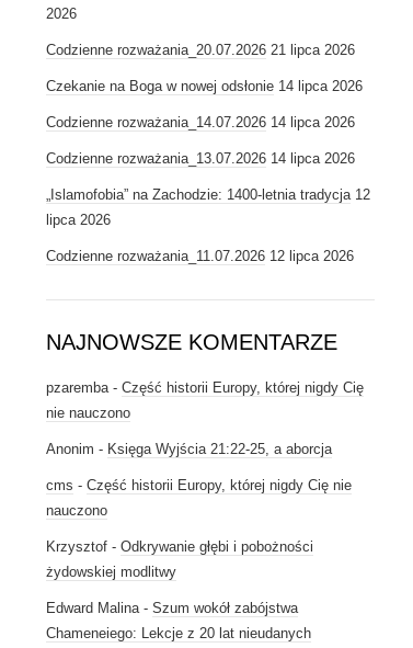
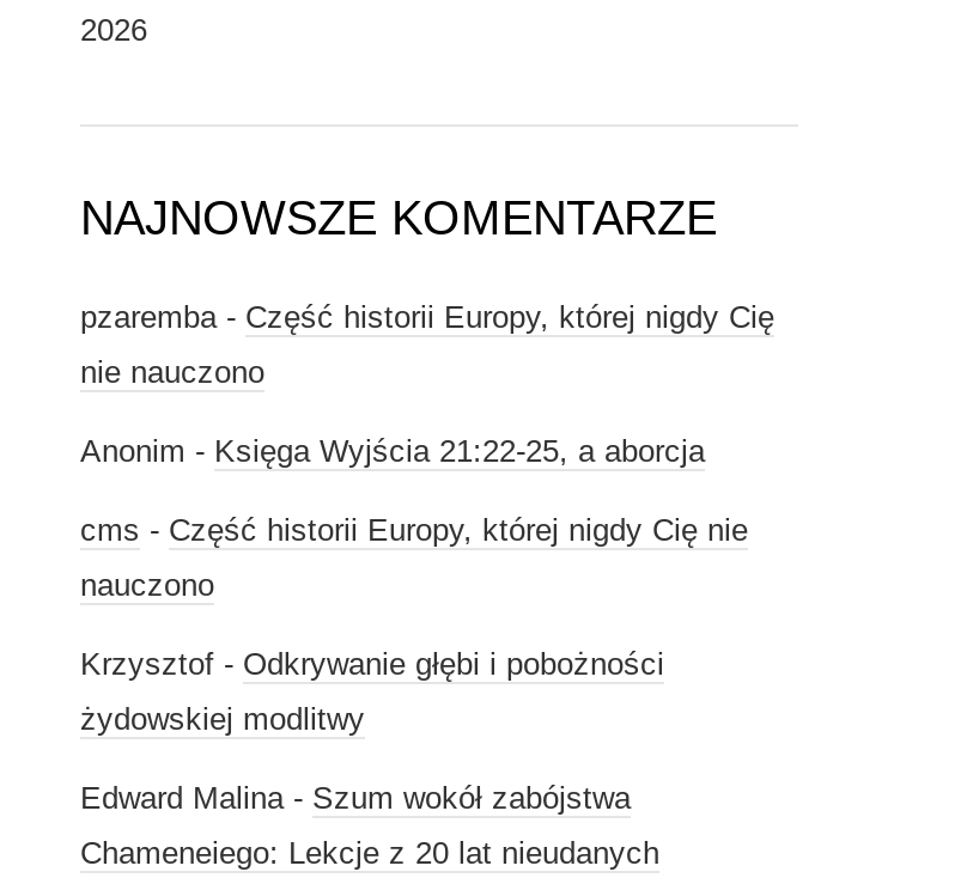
- Codzienne rozważania_20.07.2026 21 lipca 2026
- Czekanie na Boga w nowej odsłonie 14 lipca 2026
- Codzienne rozważania_14.07.2026 14 lipca 2026
- Codzienne rozważania_13.07.2026 14 lipca 2026
- „Islamofobia” na Zachodzie: 1400-letnia tradycja 12
- lipca 2026
- Codzienne rozważania_11.07.2026 12 lipca 2026
